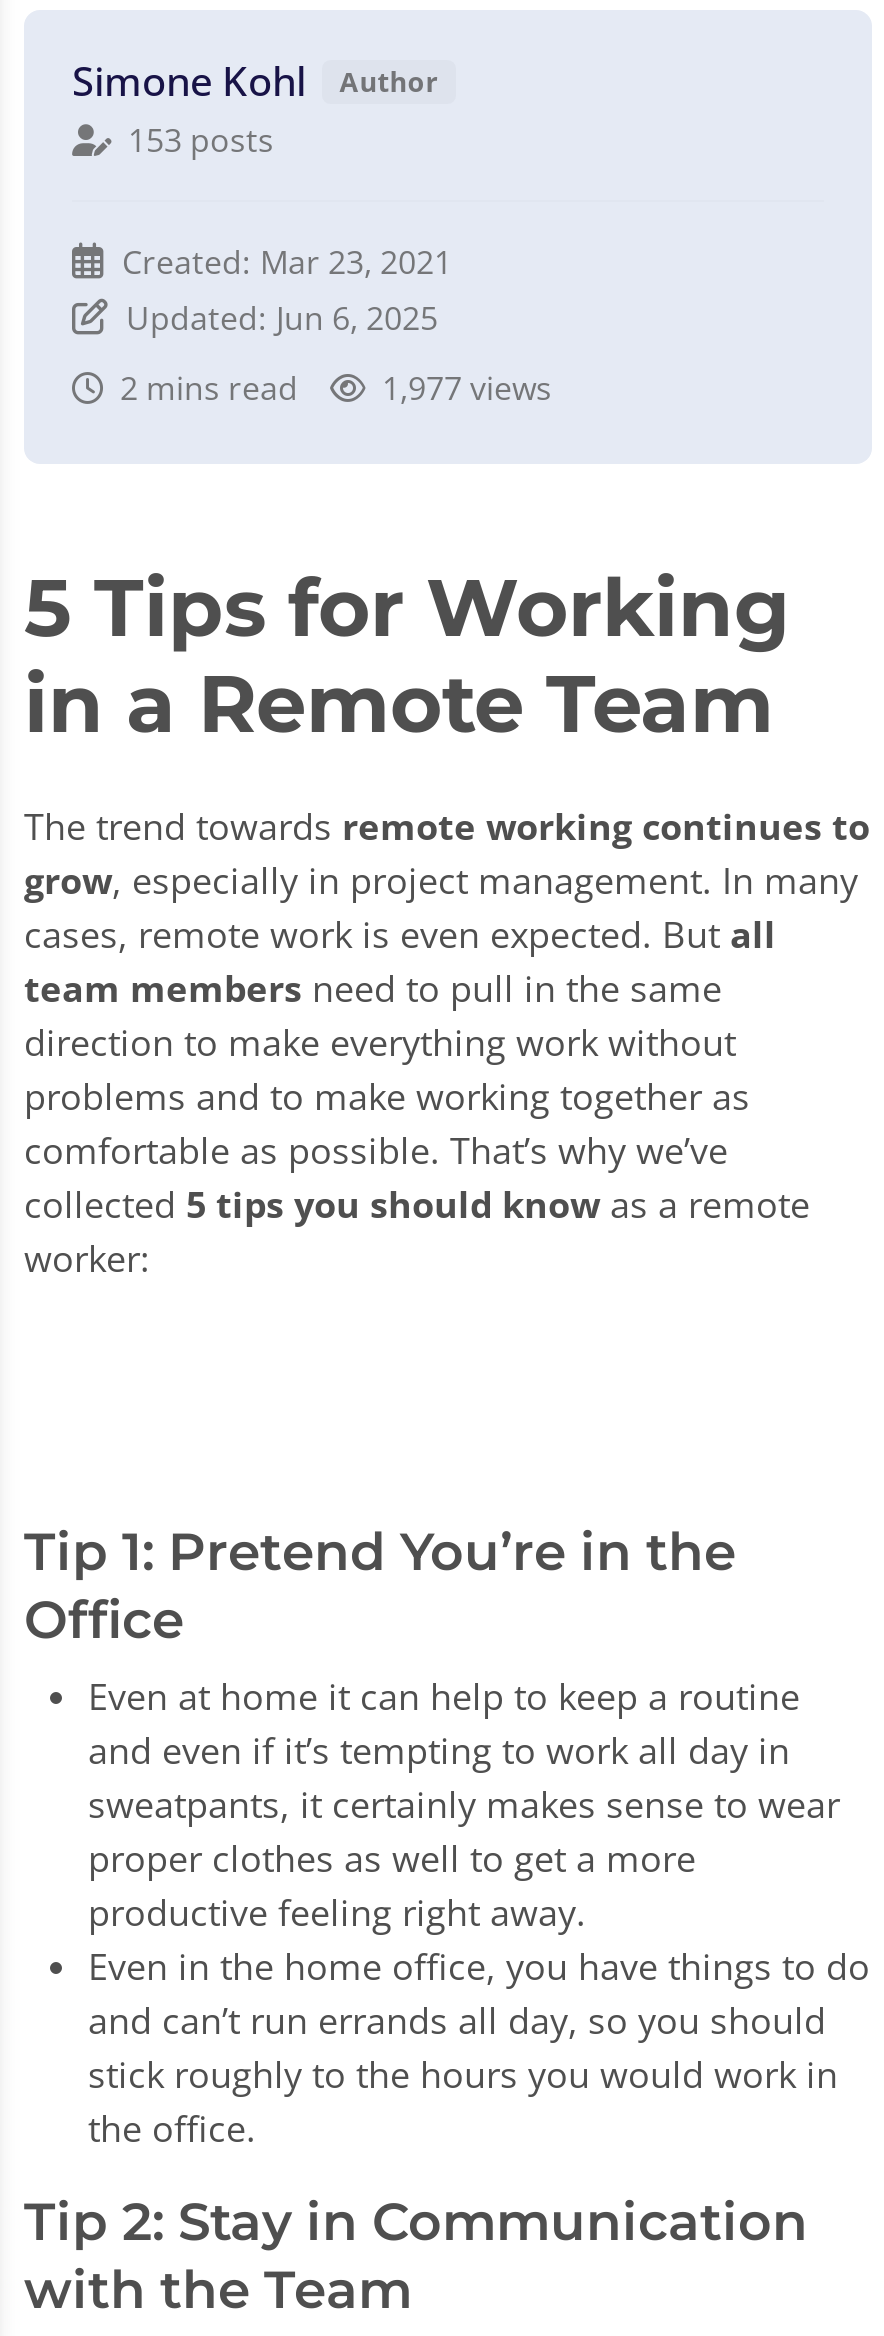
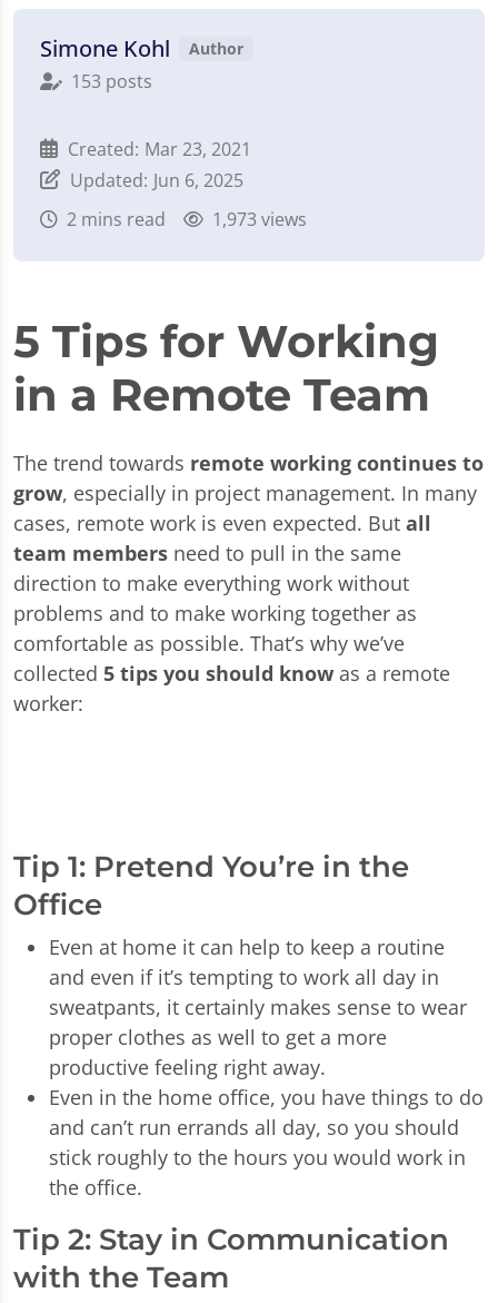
- 2 mins read 1,977 views
+ 2 mins read 1,973 views
